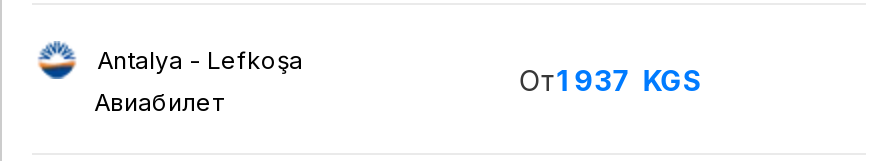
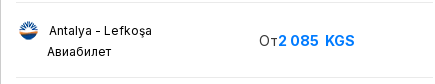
- От1 937 KGS
+ От2 085 KGS
